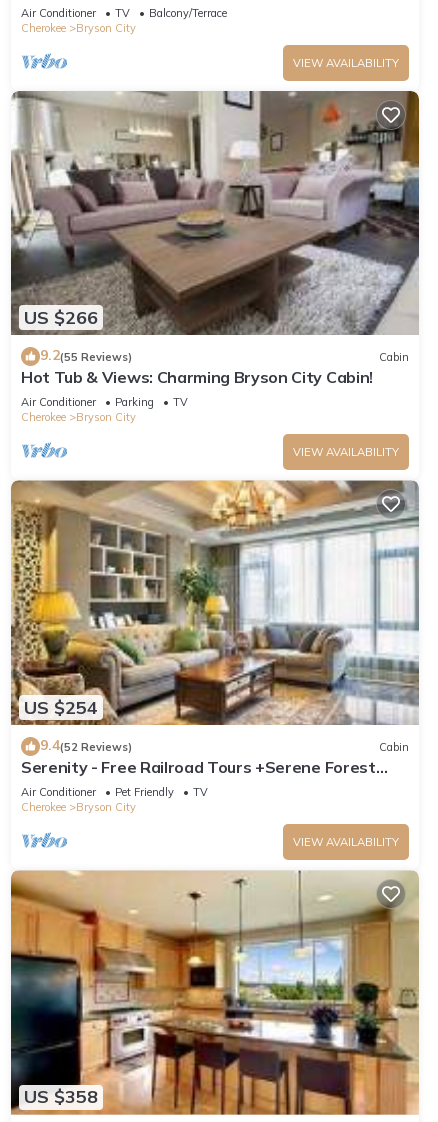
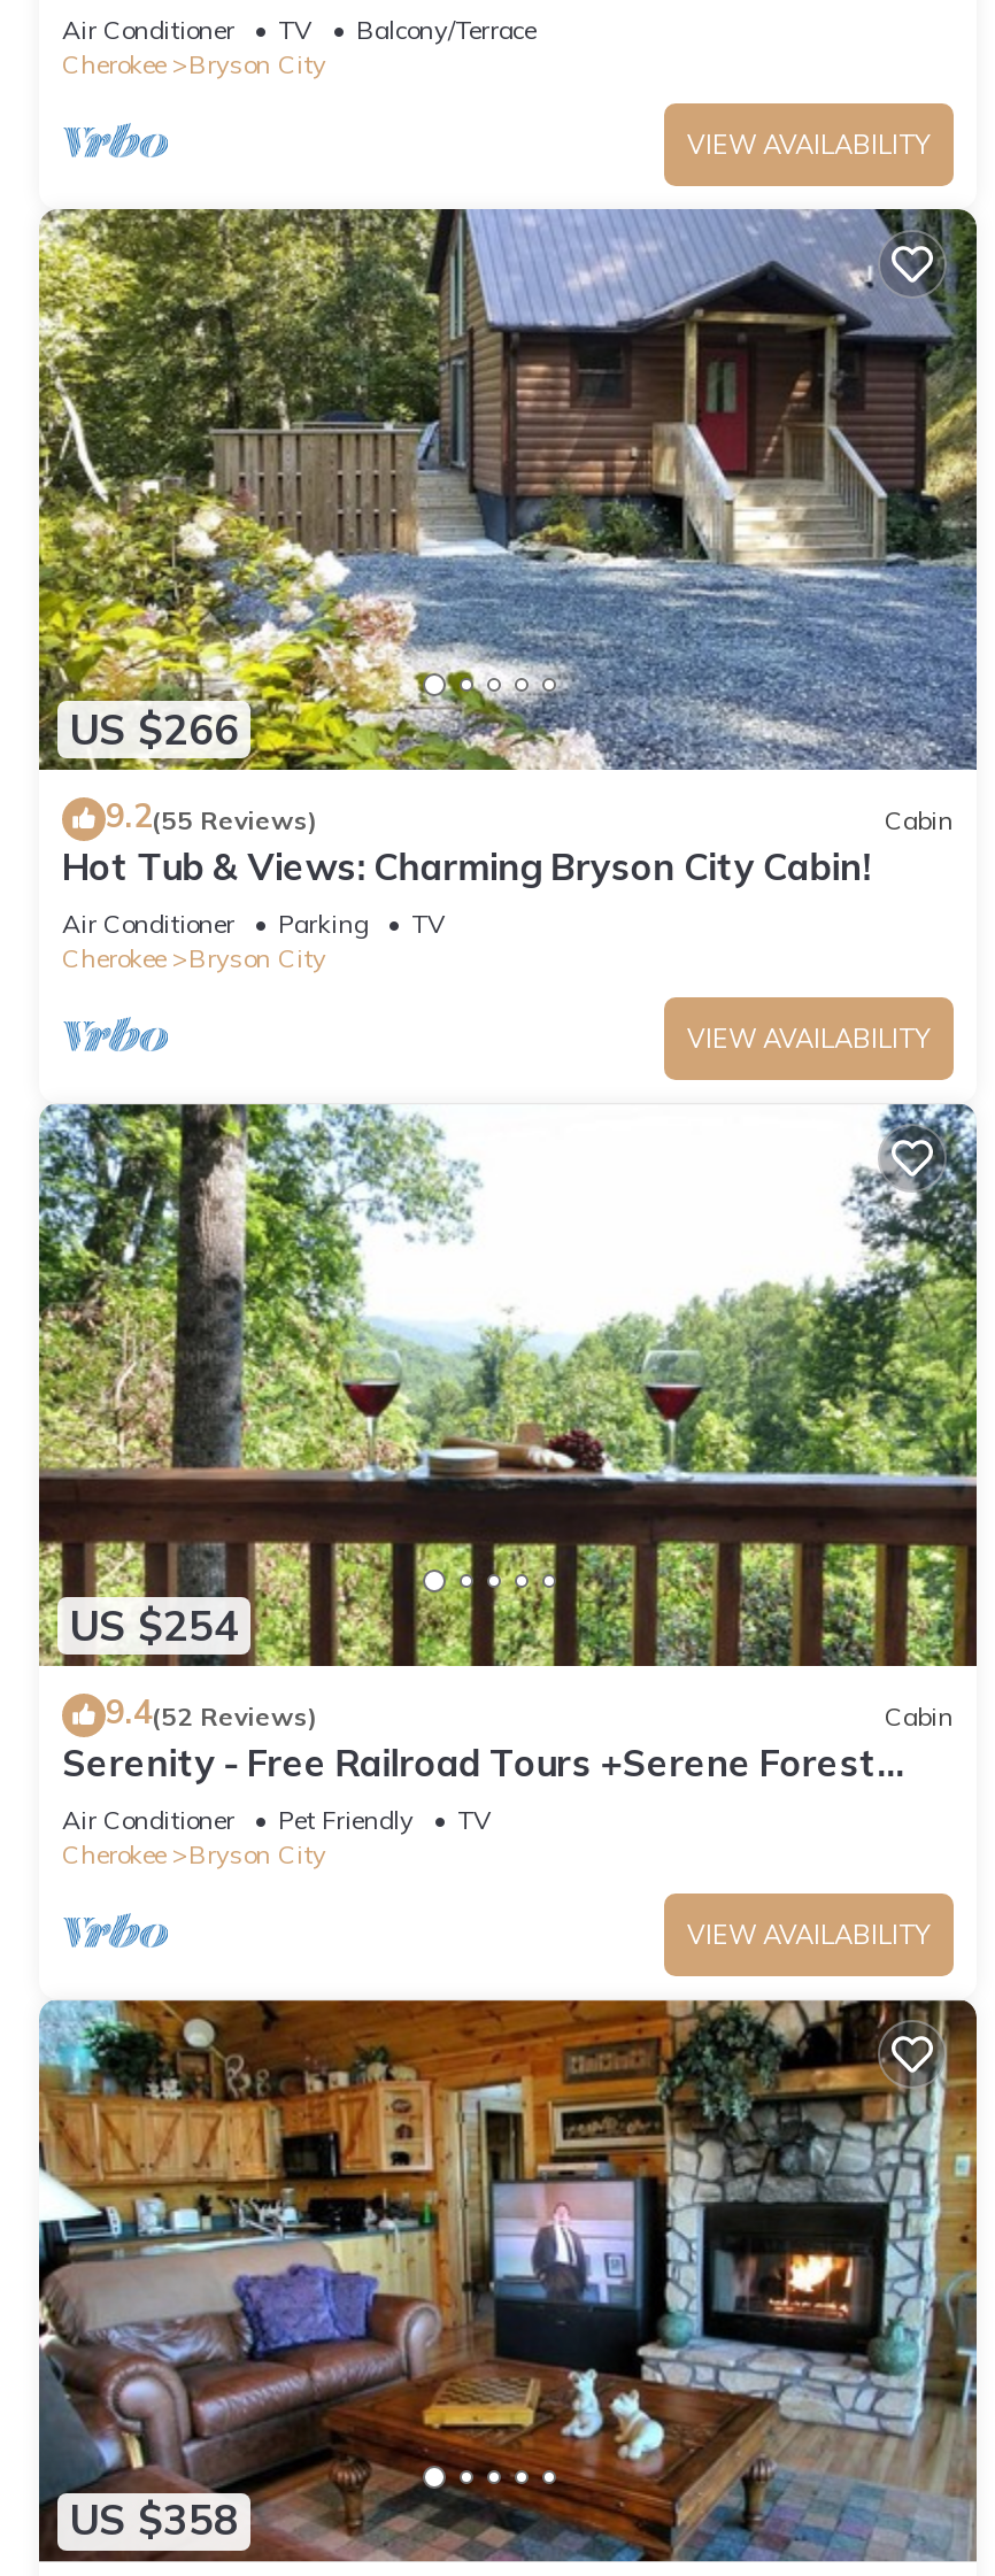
- [image]
+ [image]

- [image]
+ [image]

- [image]
+ [image]
